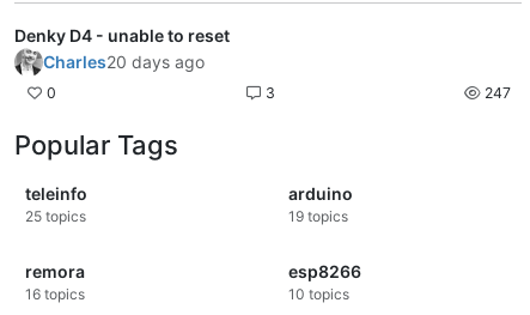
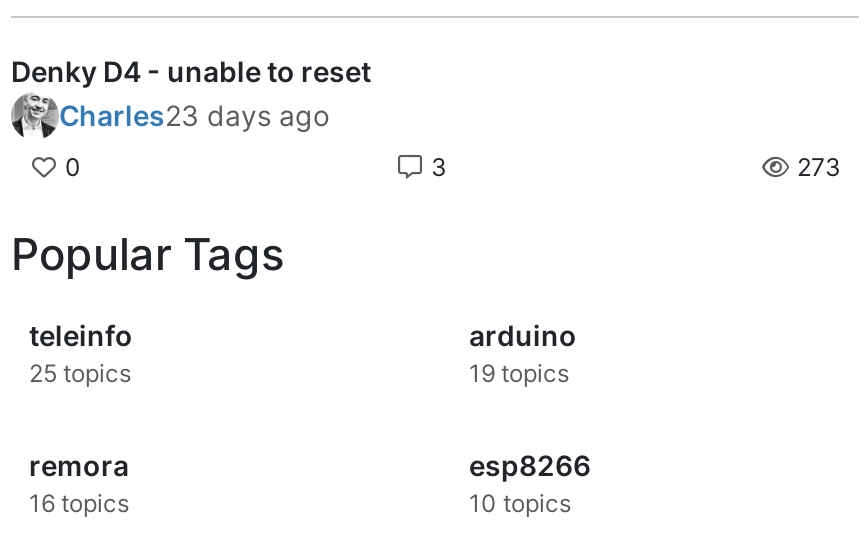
- Charles20 days ago
+ Charles23 days ago

- 247
+ 273
